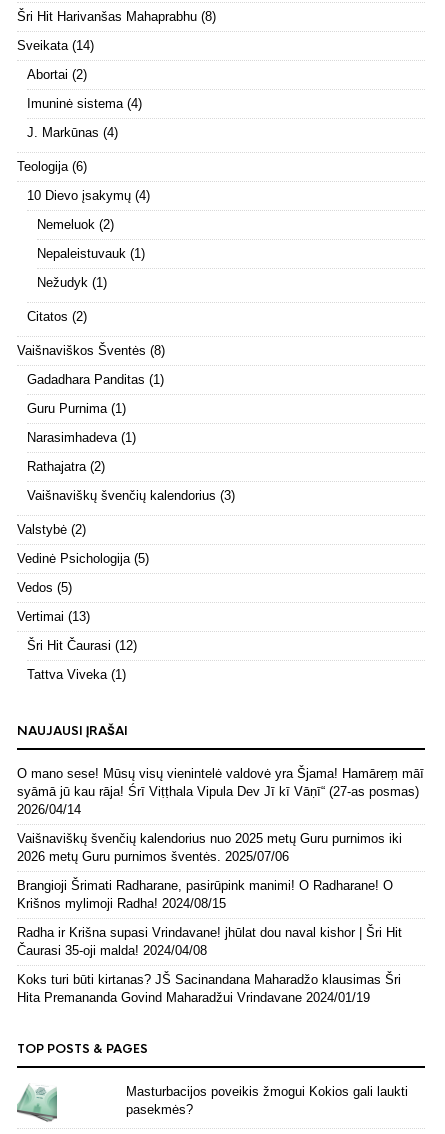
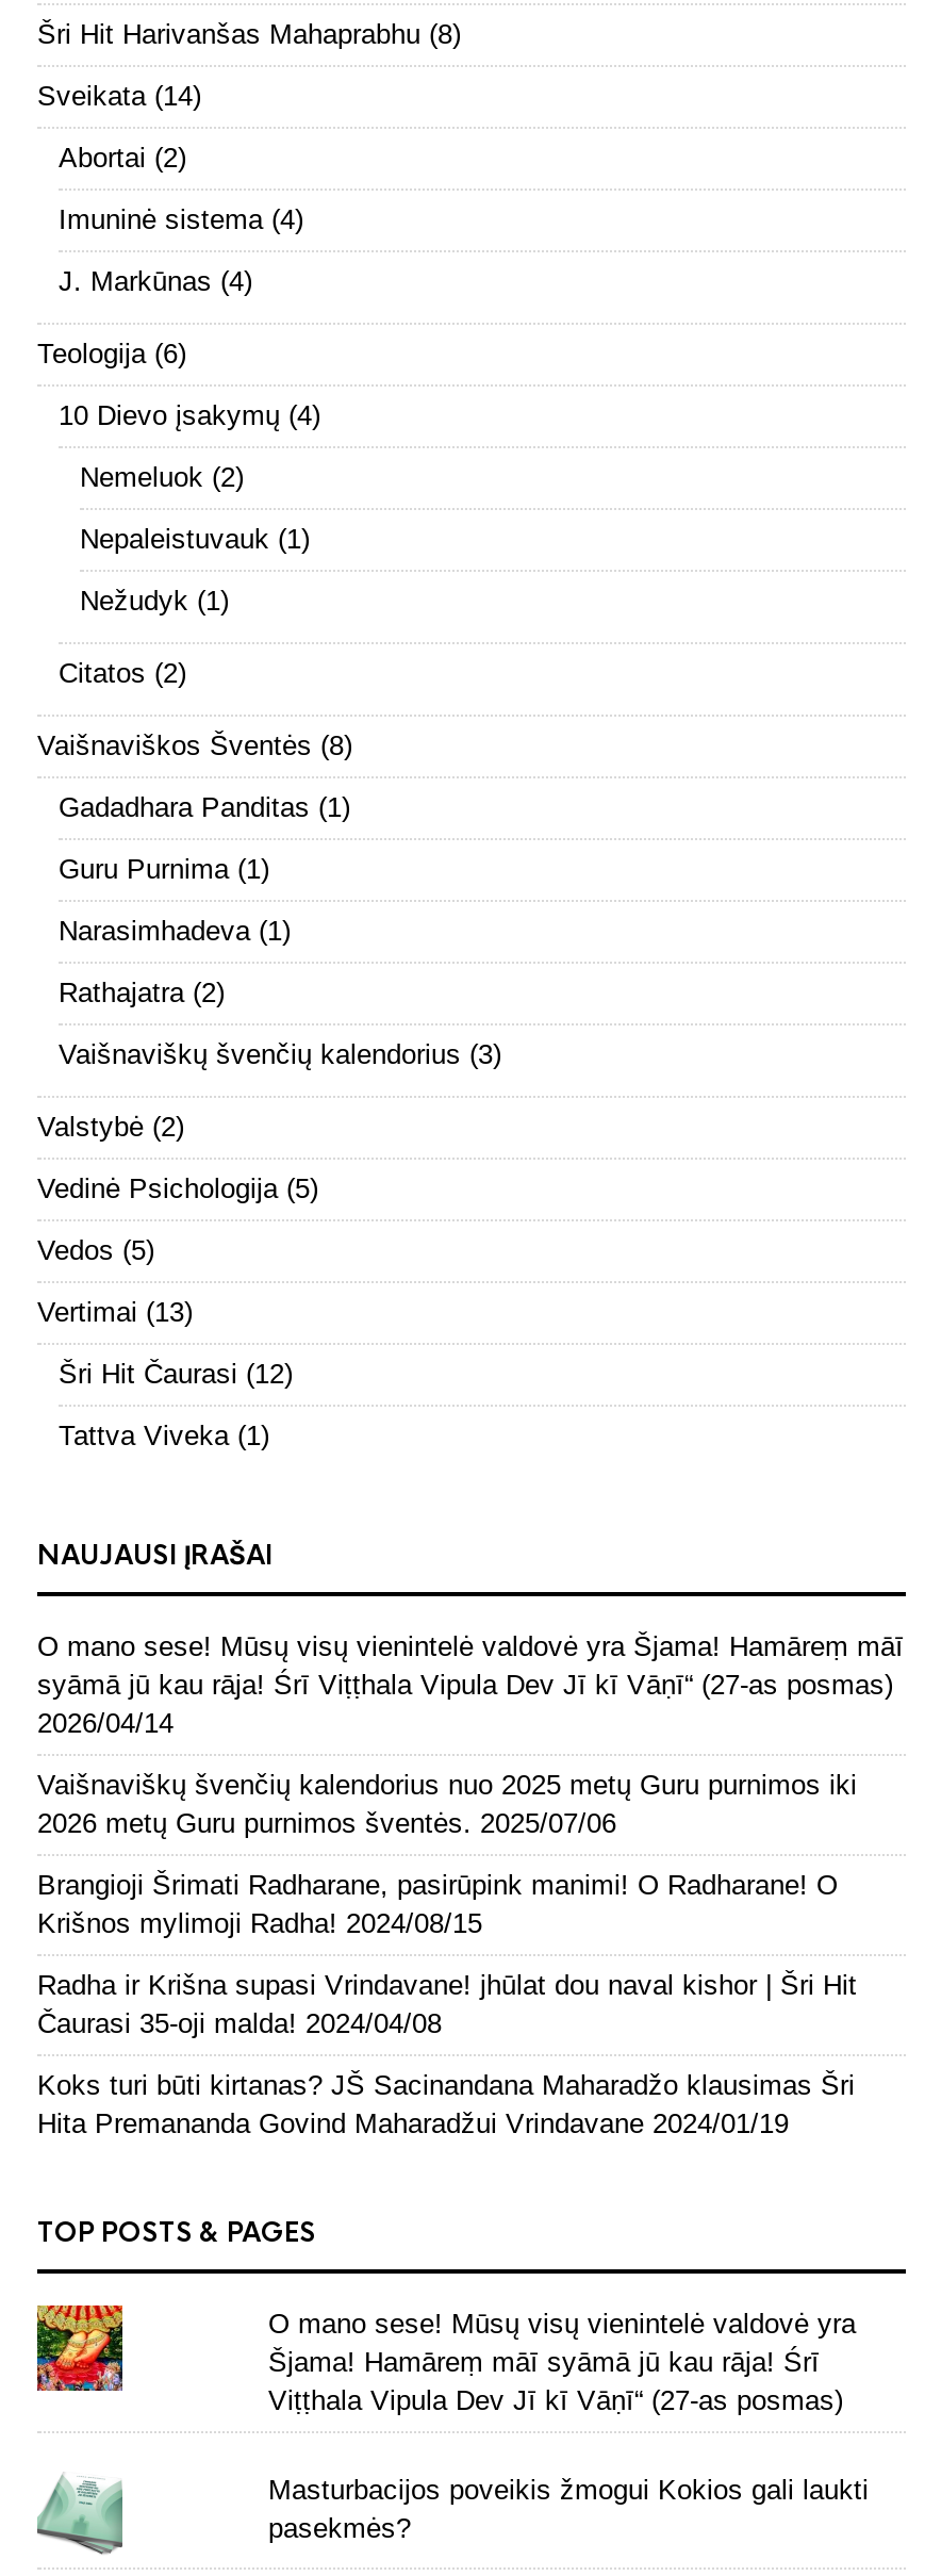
+ [image]

+ O mano sese! Mūsų visų vienintelė valdovė yra
+ Šjama! Hamāreṃ māī syāmā jū kau rāja! Śrī
+ Viṭṭhala Vipula Dev Jī kī Vāṇī“ (27-as posmas)
